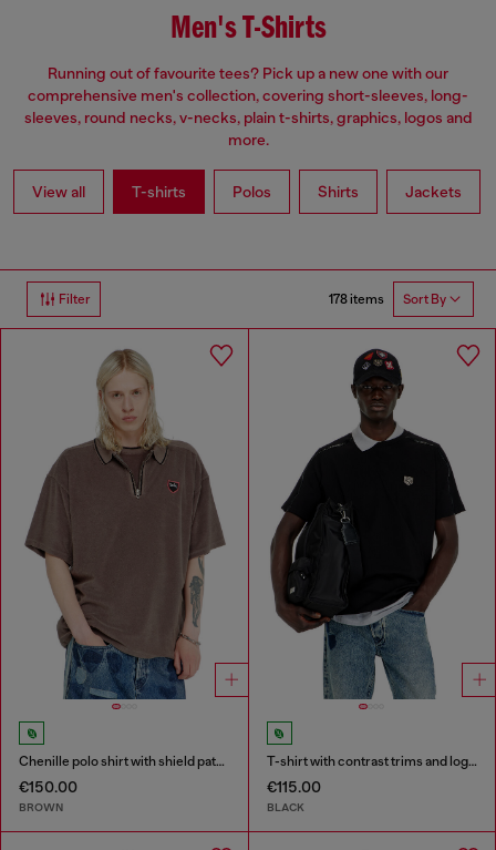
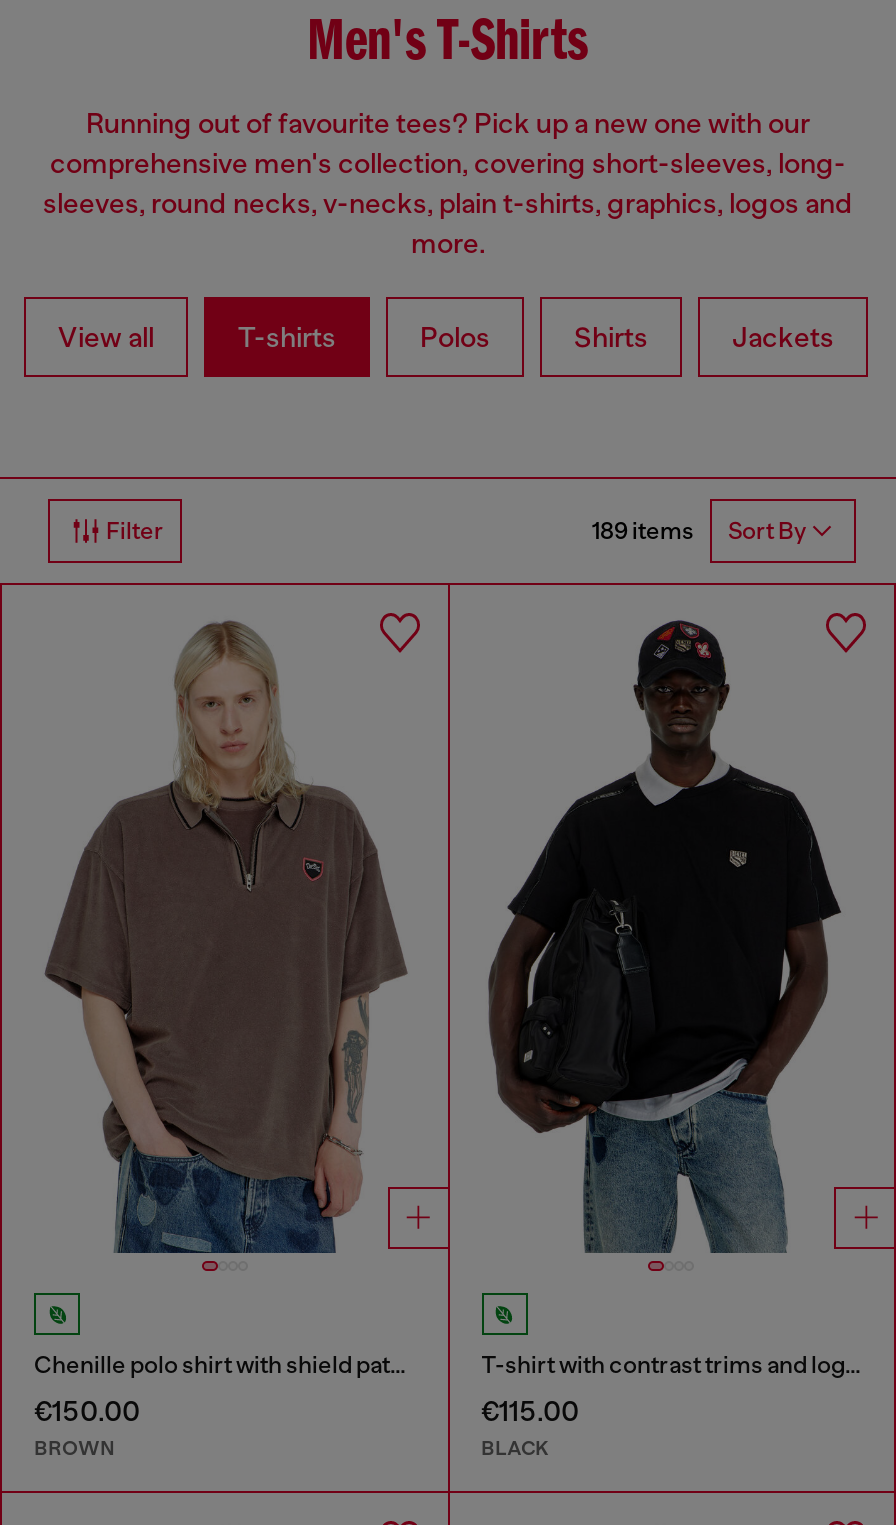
- 178 items Sort By
+ 189 items Sort By
